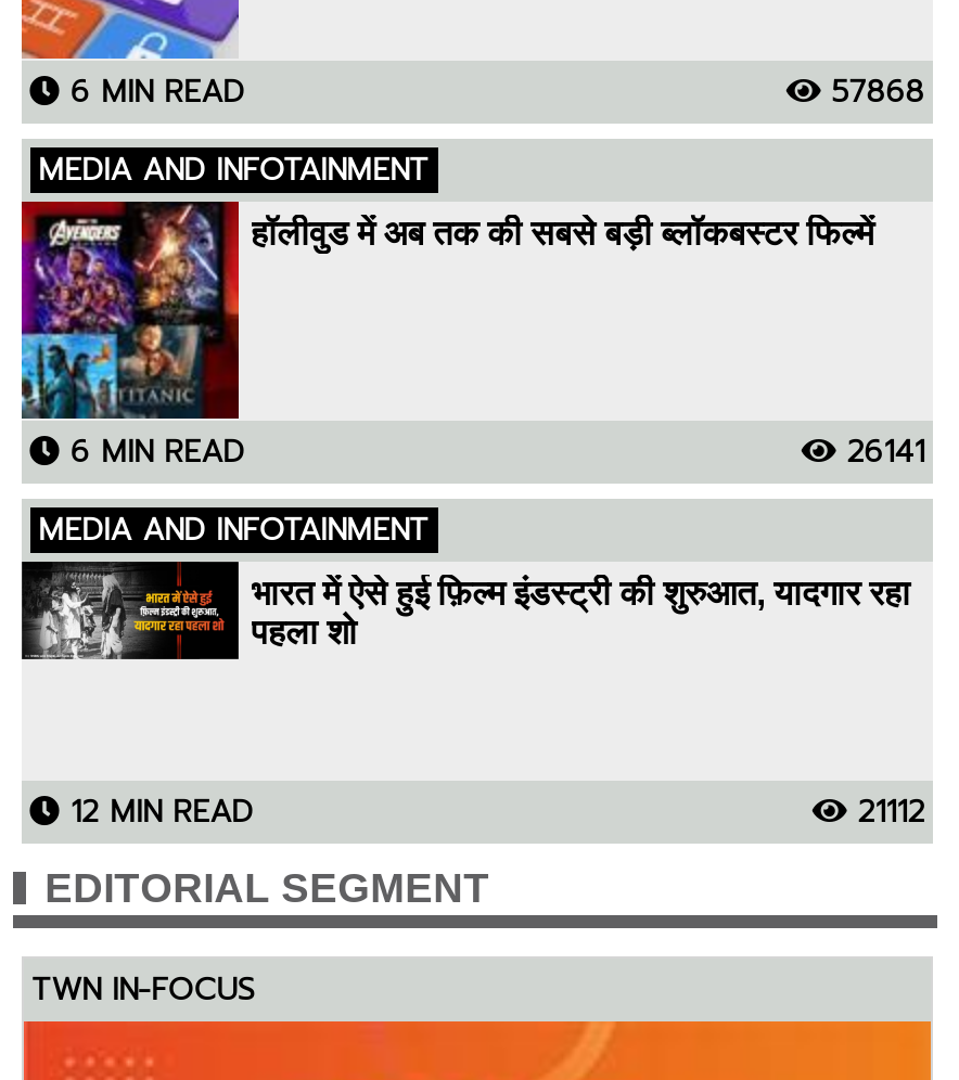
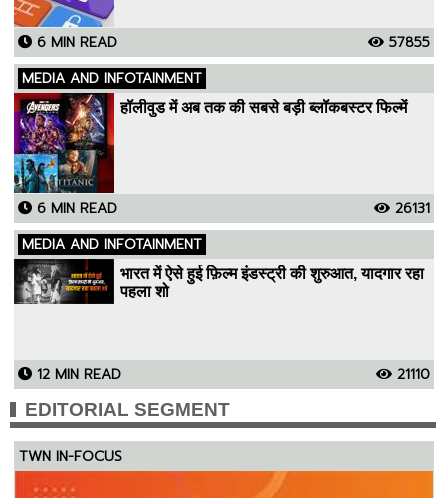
- 57868
+ 57855

- 26141
+ 26131

- 21112
+ 21110
